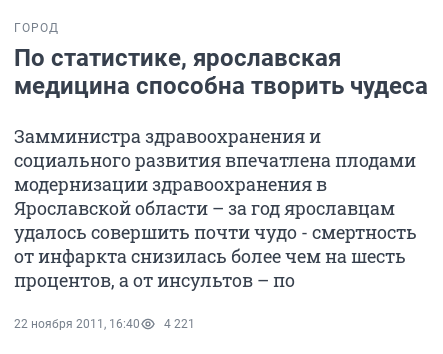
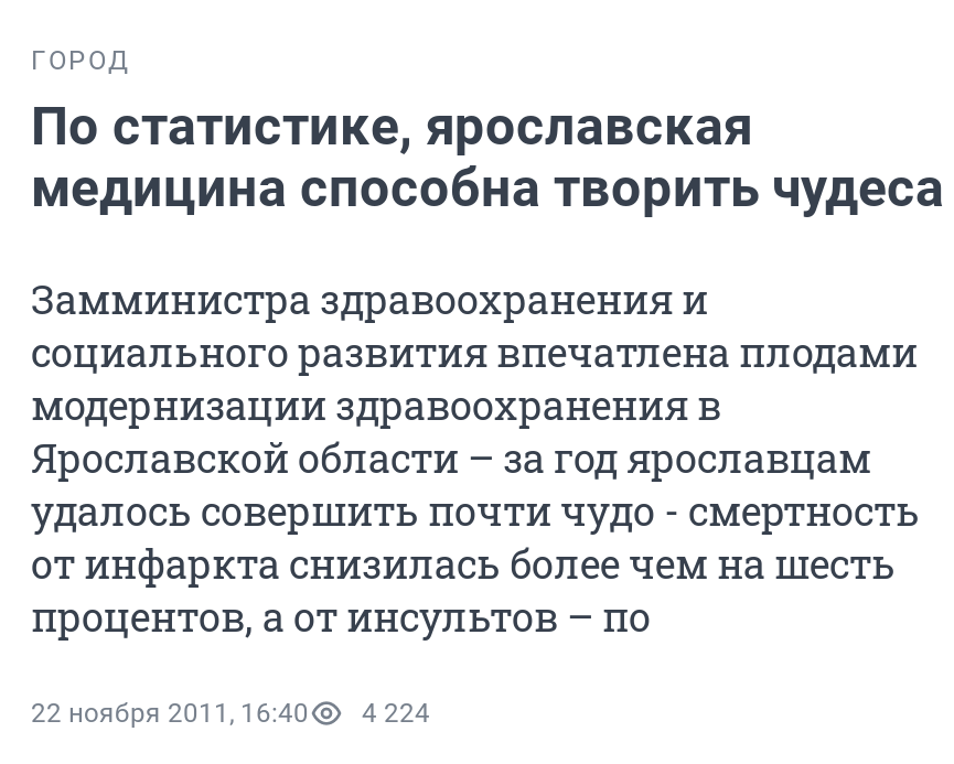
- 22 ноября 2011, 16:40 4 221
+ 22 ноября 2011, 16:40 4 224
